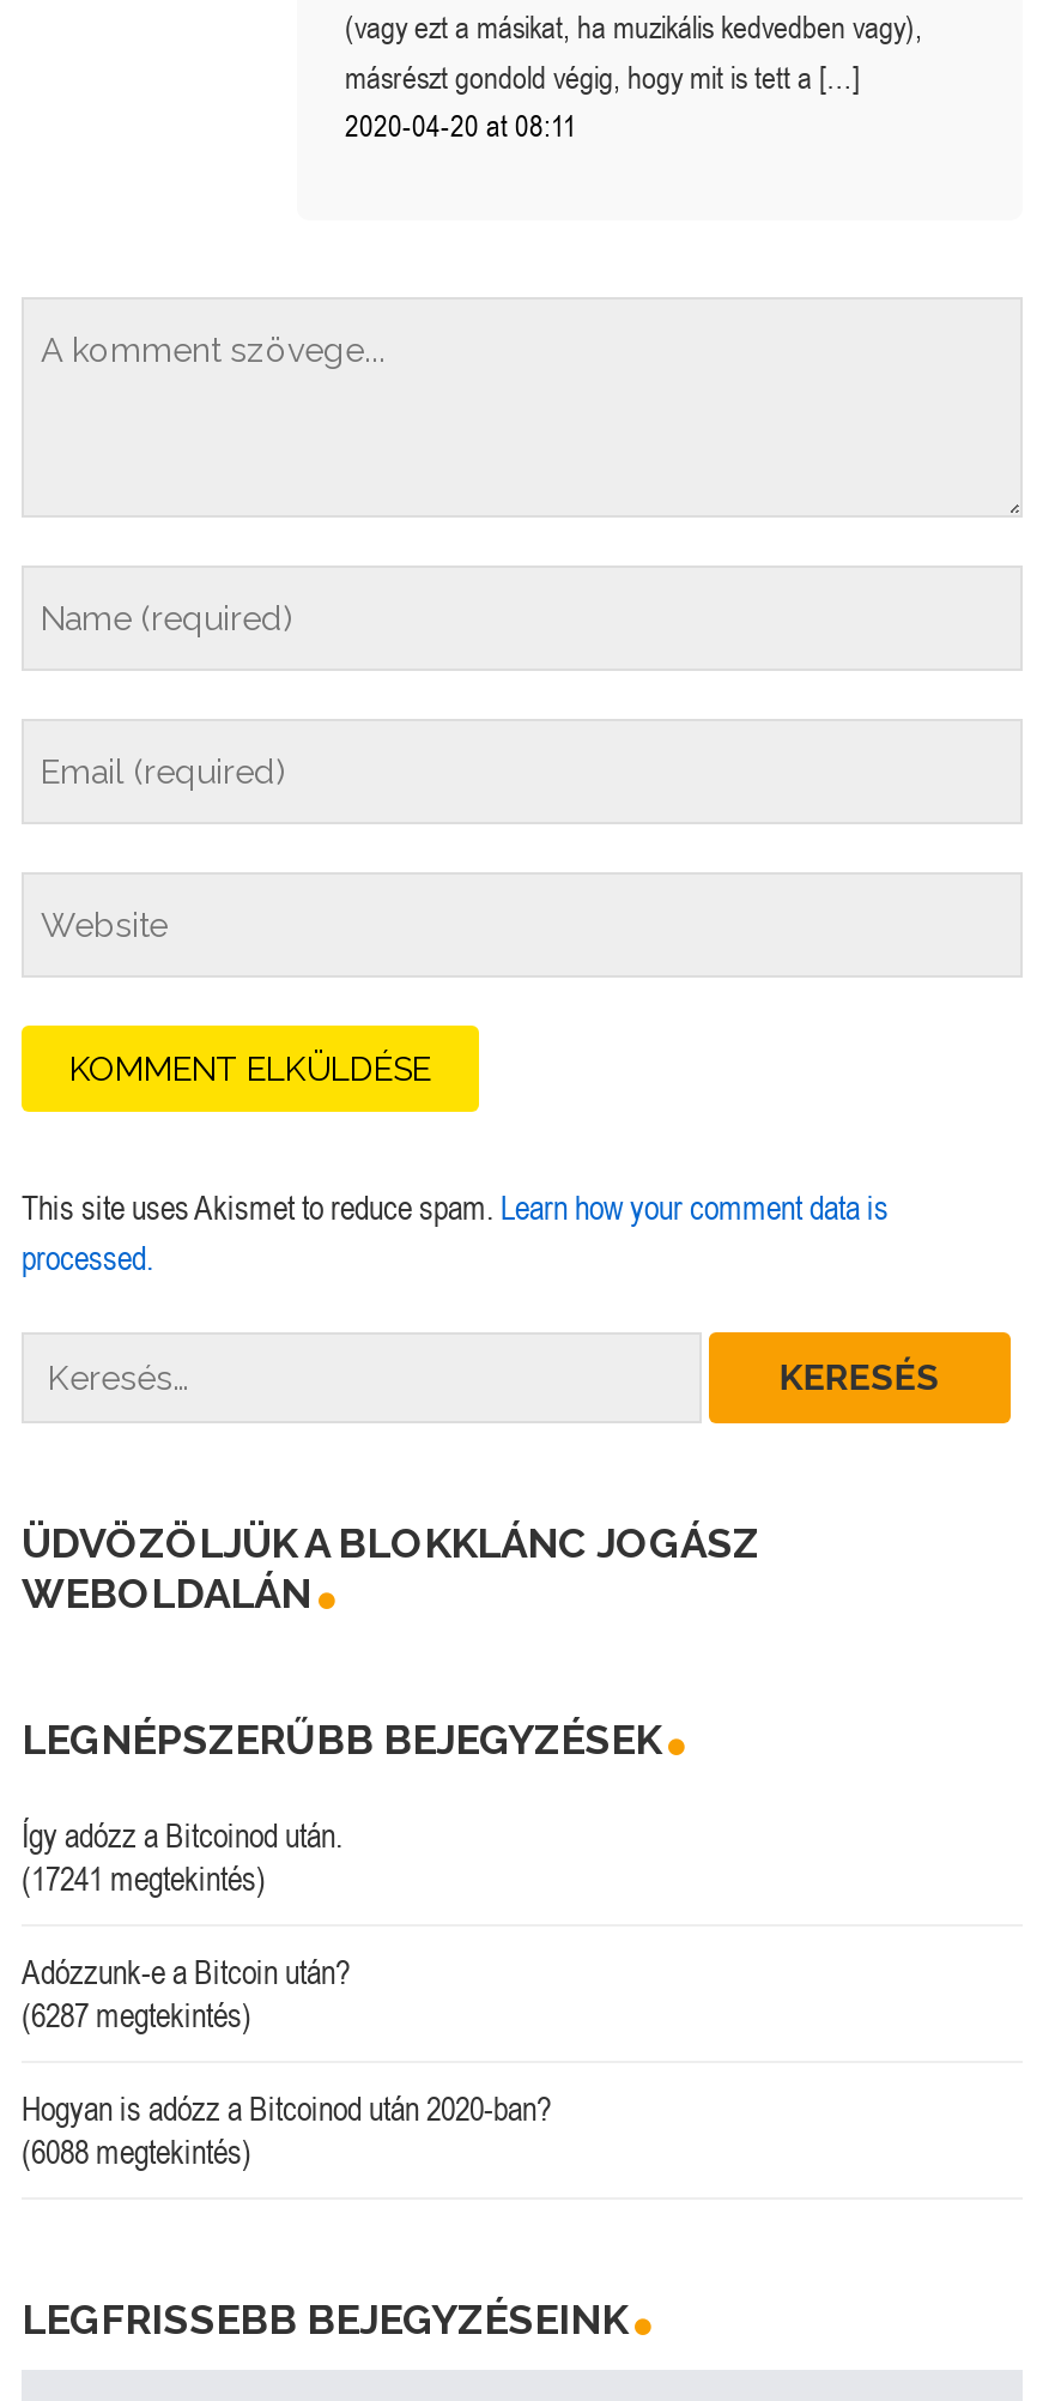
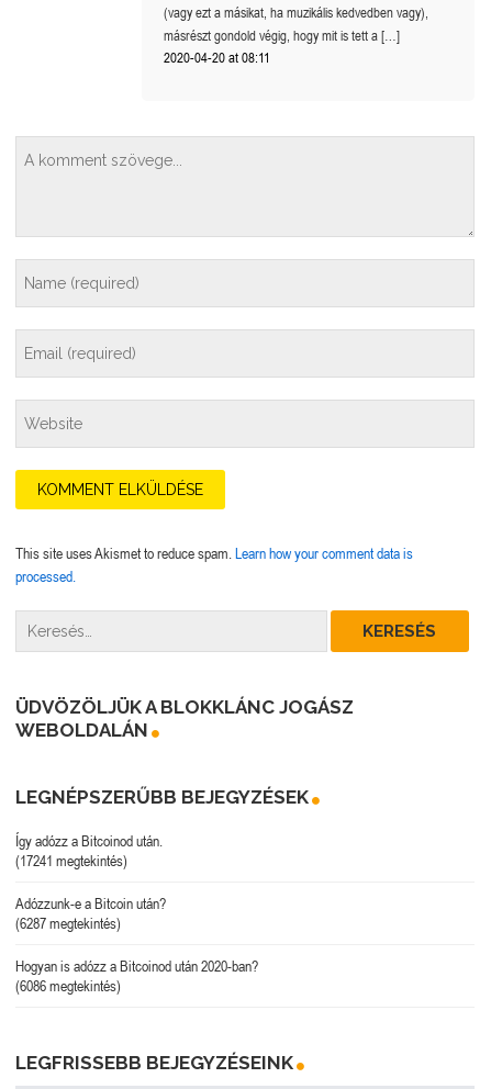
- (6088 megtekintés)
+ (6086 megtekintés)
